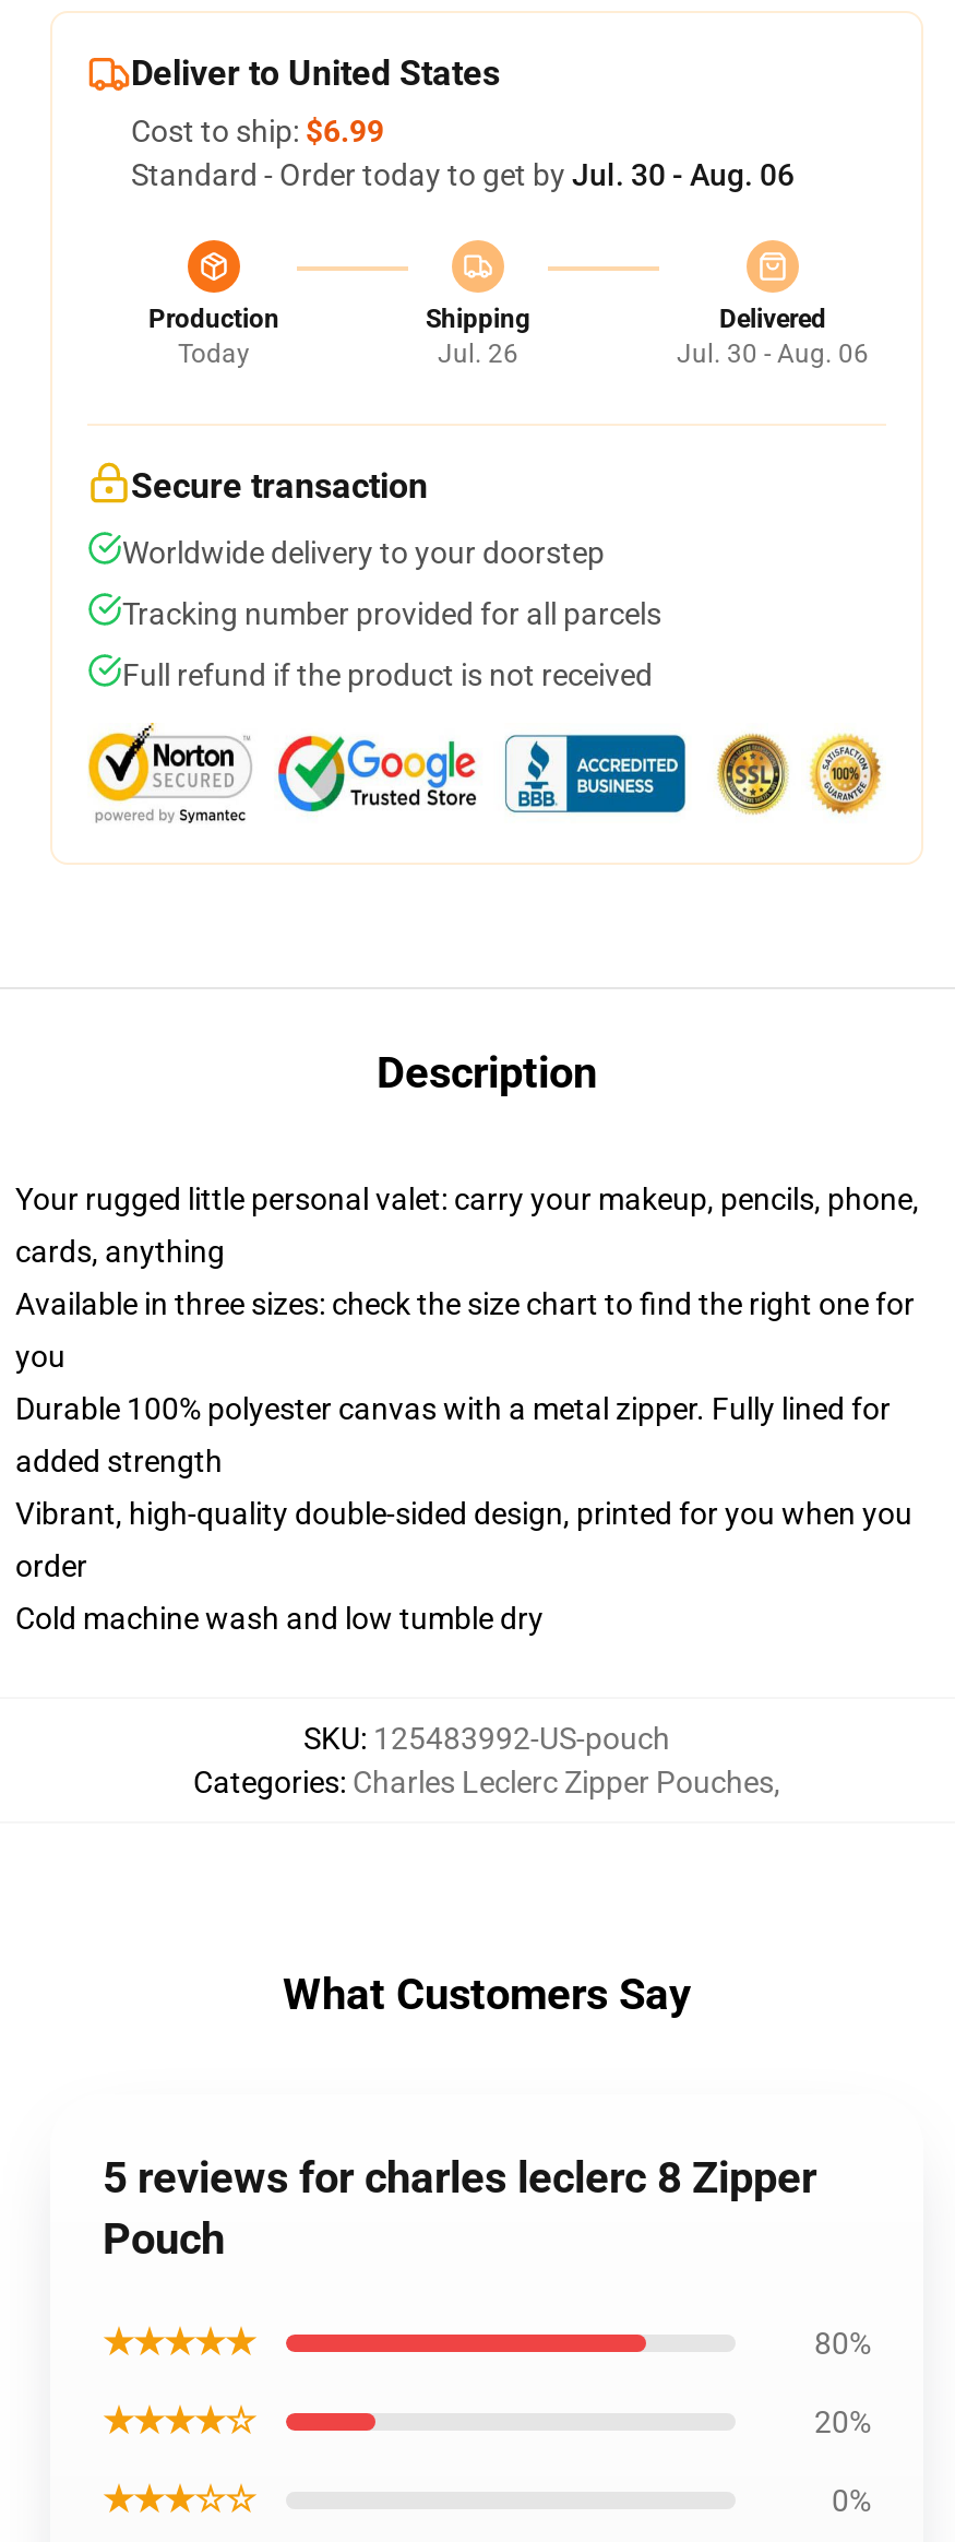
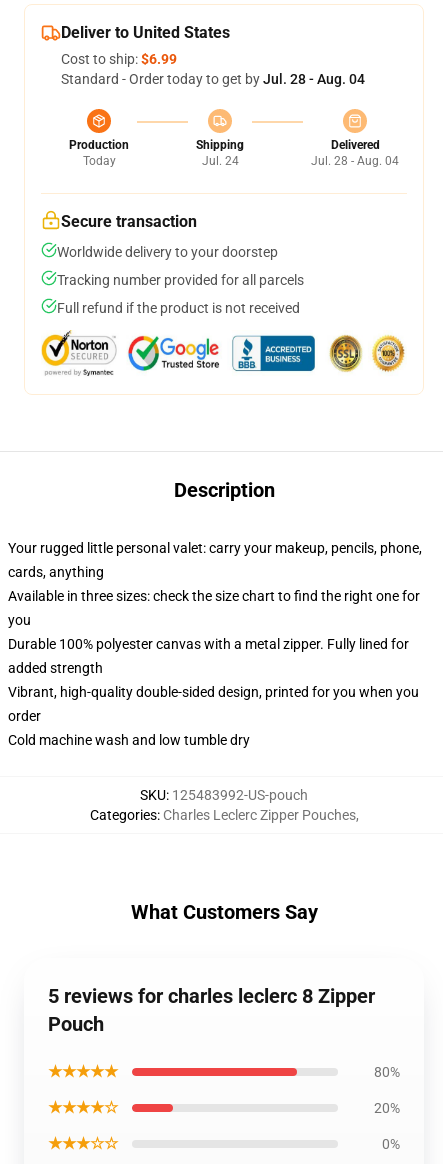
- Standard - Order today to get by Jul. 30 - Aug. 06
+ Standard - Order today to get by Jul. 28 - Aug. 04

- Jul. 26
+ Jul. 24

- Jul. 30 - Aug. 06
+ Jul. 28 - Aug. 04
